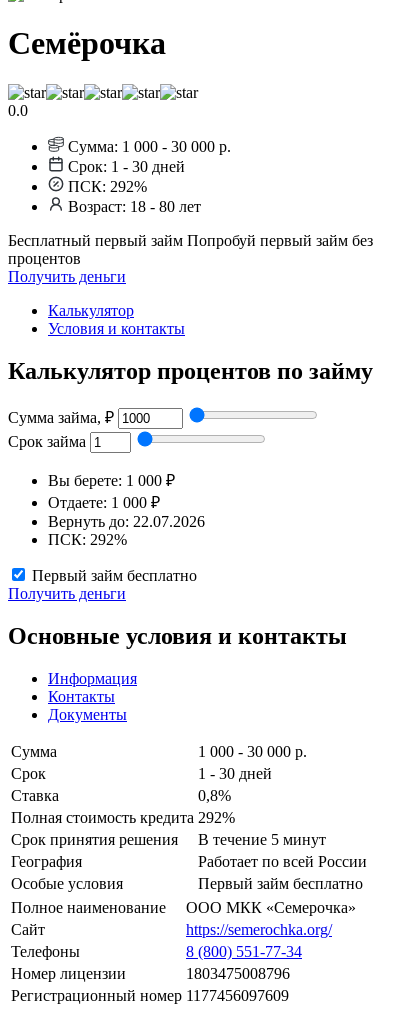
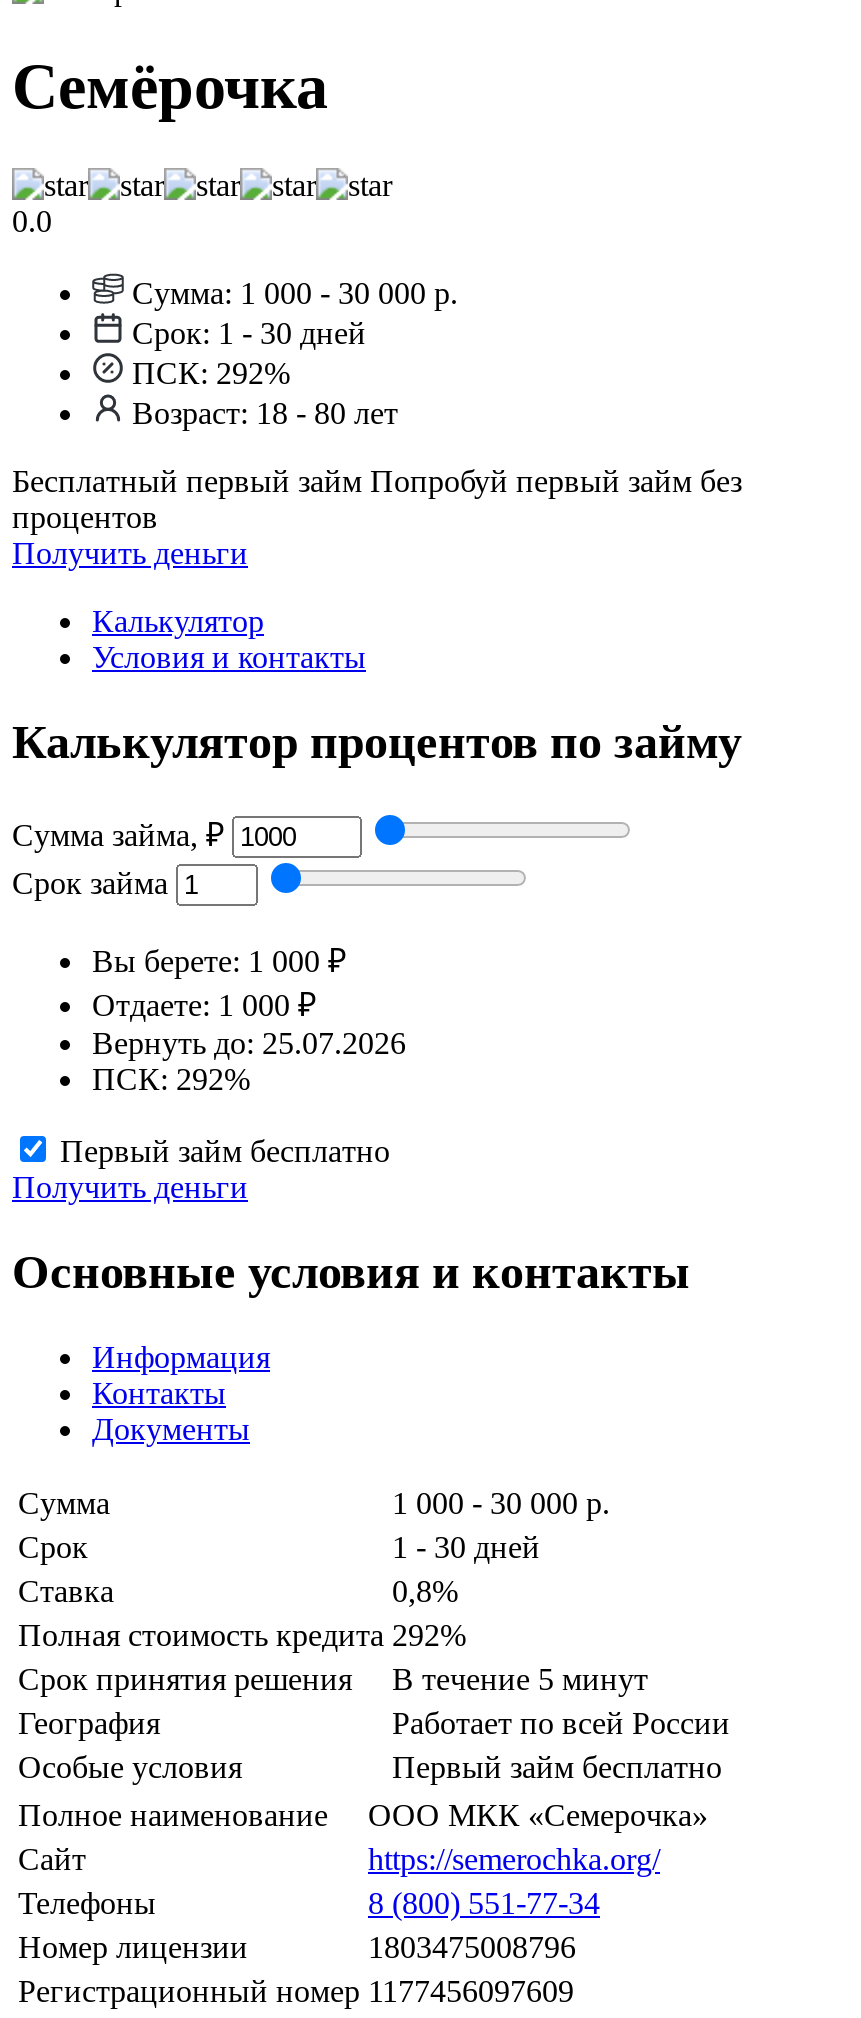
- Вернуть до: 22.07.2026
+ Вернуть до: 25.07.2026
